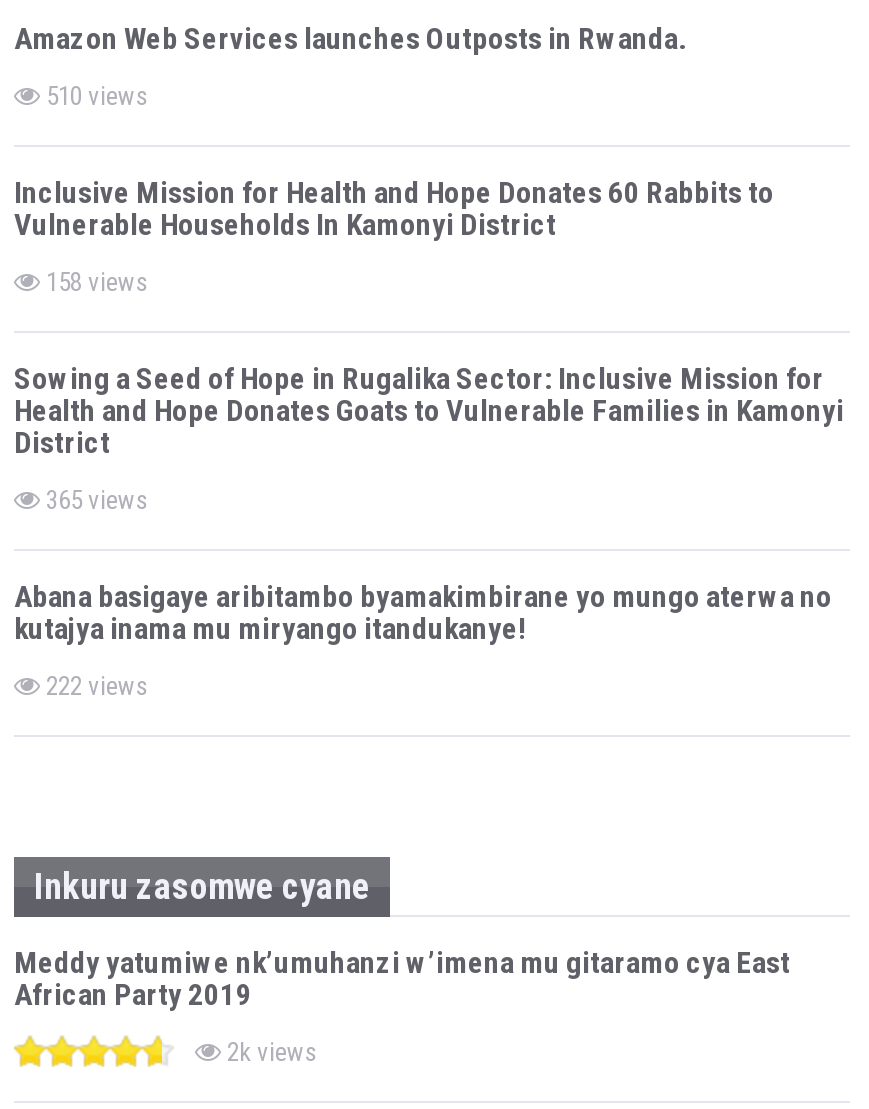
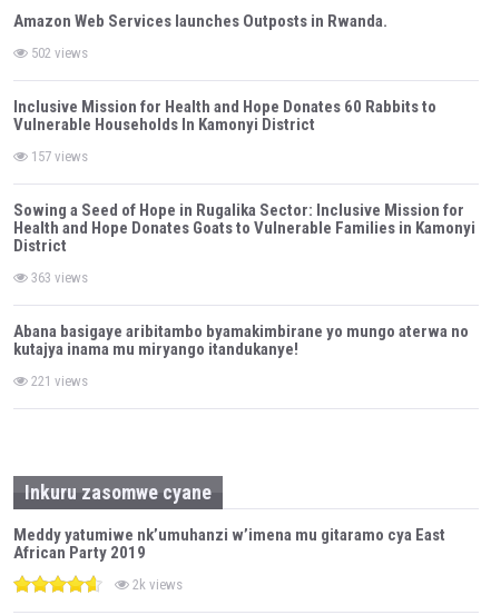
- 510 views
+ 502 views

- 158 views
+ 157 views

- 365 views
+ 363 views

- 222 views
+ 221 views
